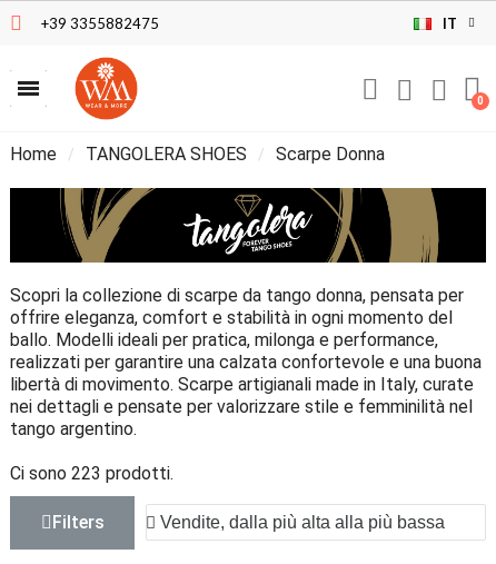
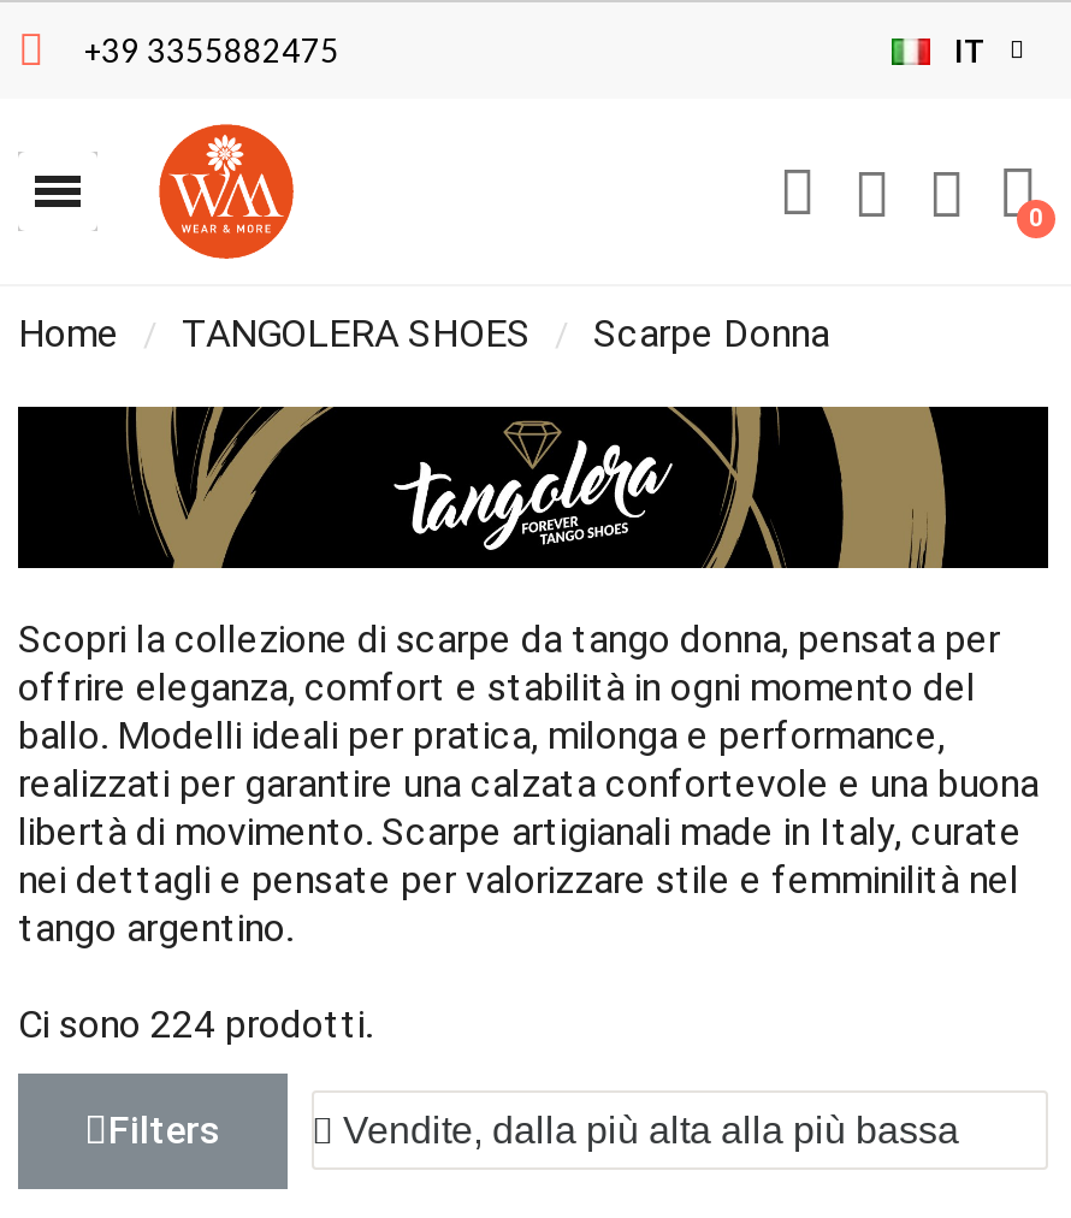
- Ci sono 223 prodotti.
+ Ci sono 224 prodotti.
